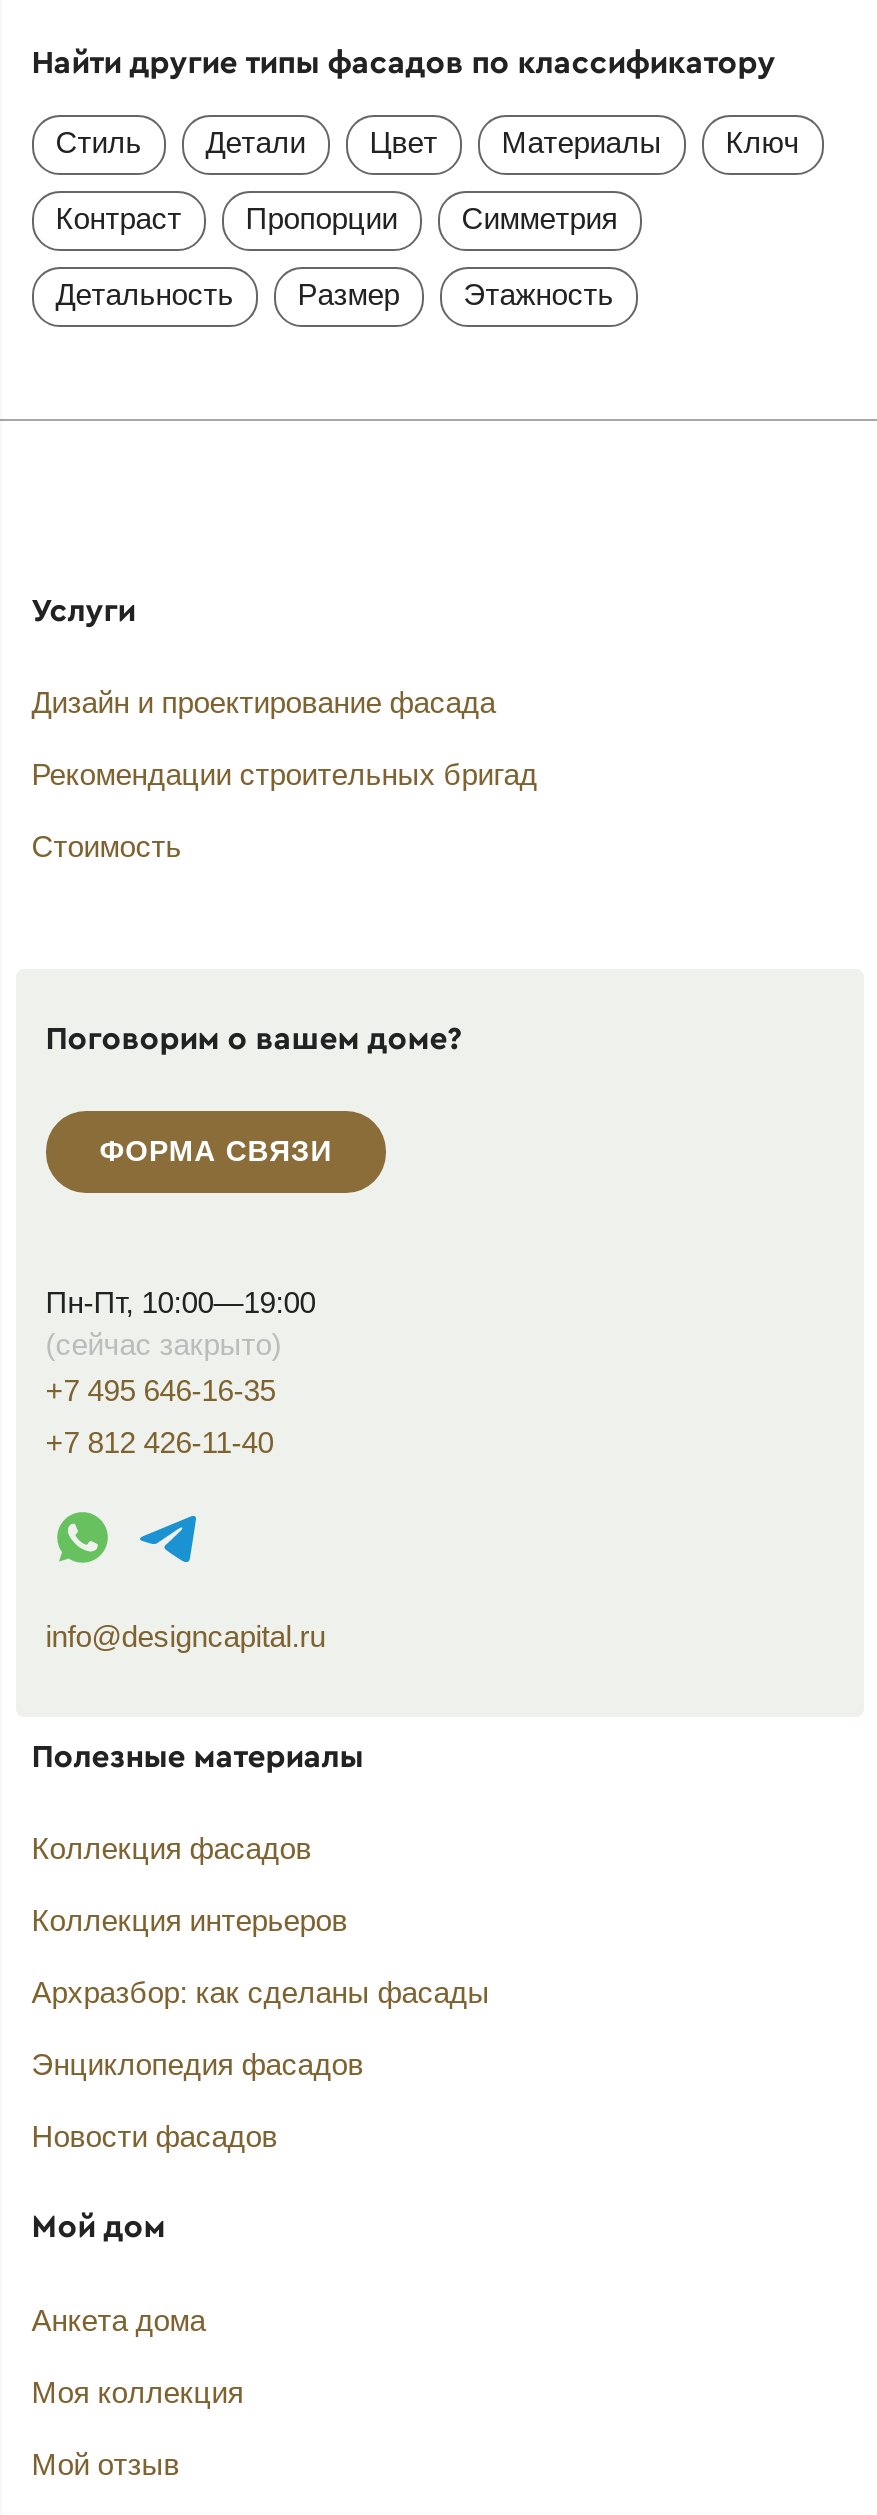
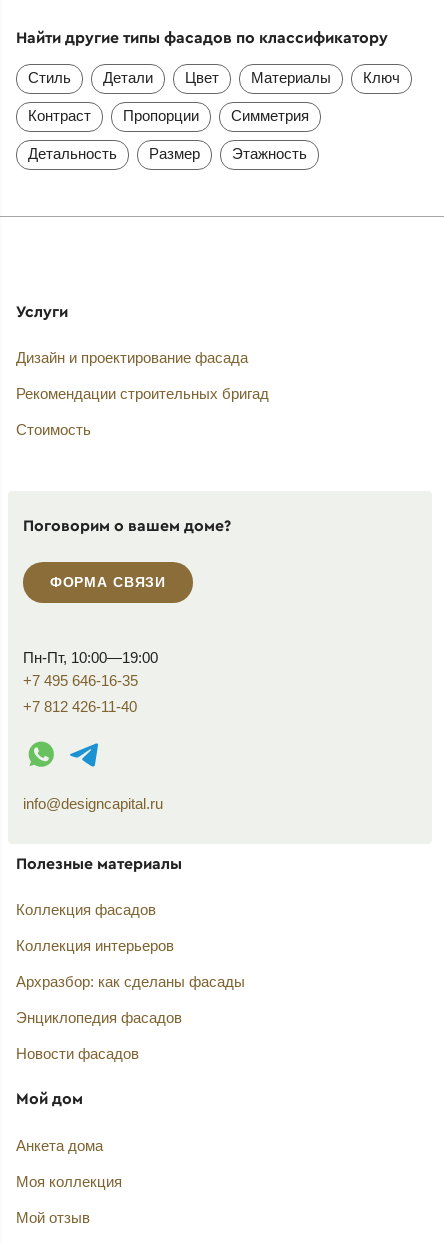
- (сейчас закрыто)
